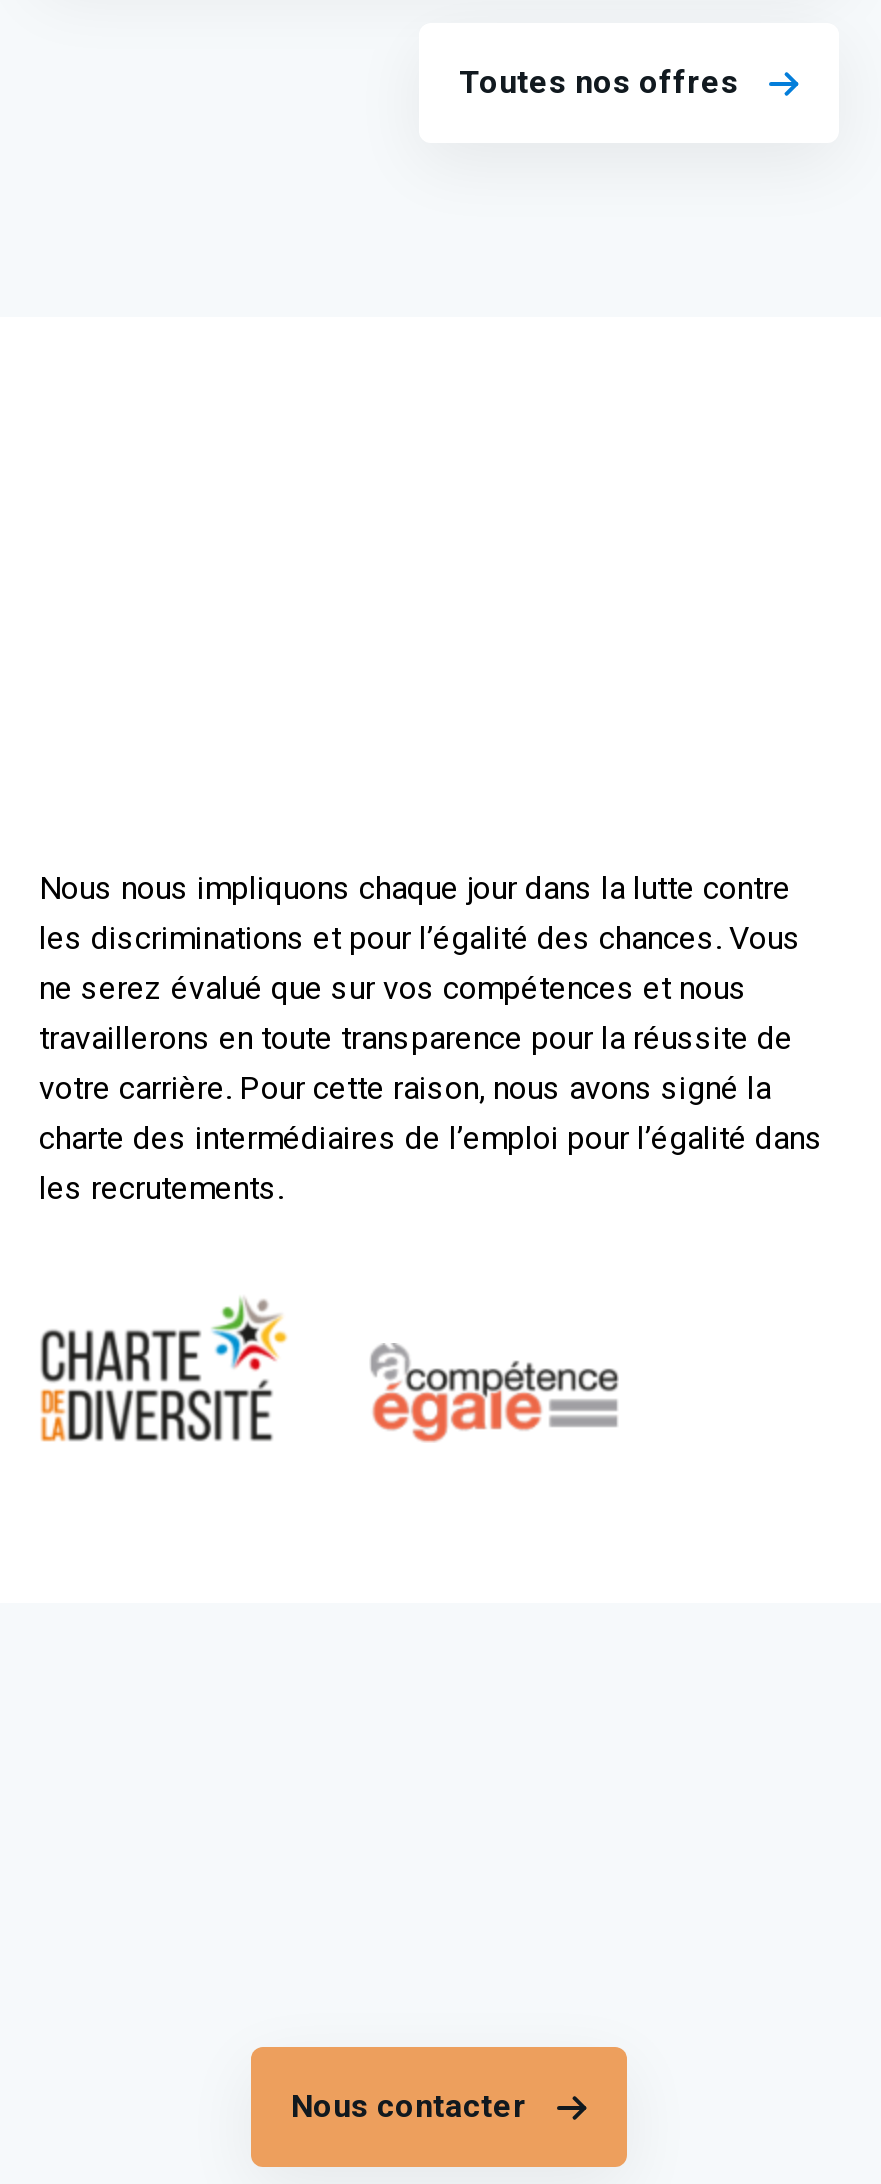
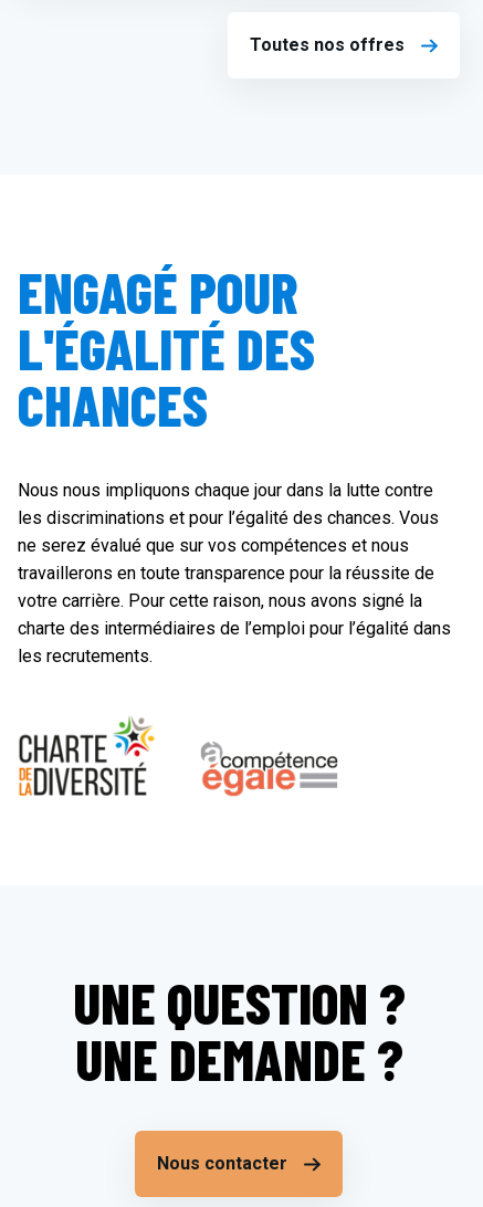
+ ENGAGÉ POUR
+ L'ÉGALITÉ DES
+ CHANCES

+ UNE QUESTION ?
+ UNE DEMANDE ?
